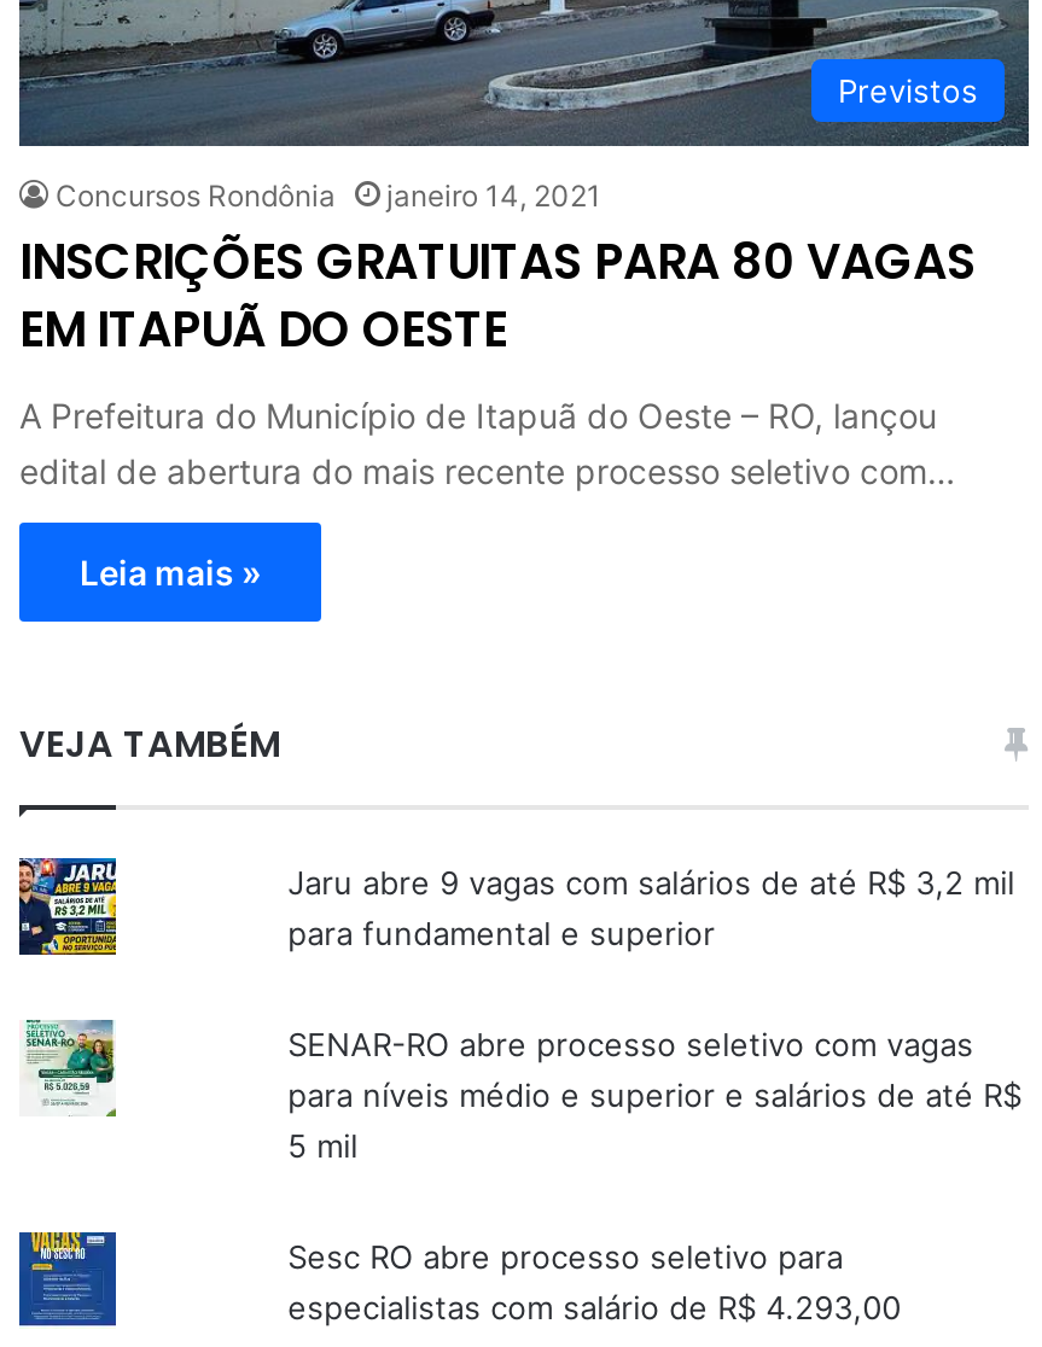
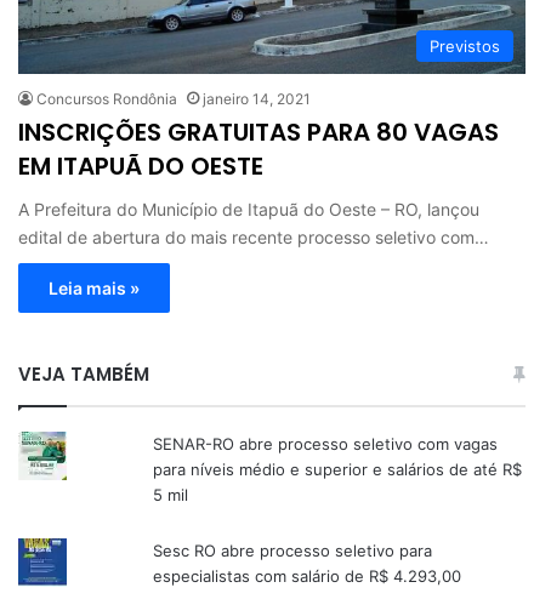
- [image]

- Jaru abre 9 vagas com salários de até R$ 3,2 mil
- para fundamental e superior
